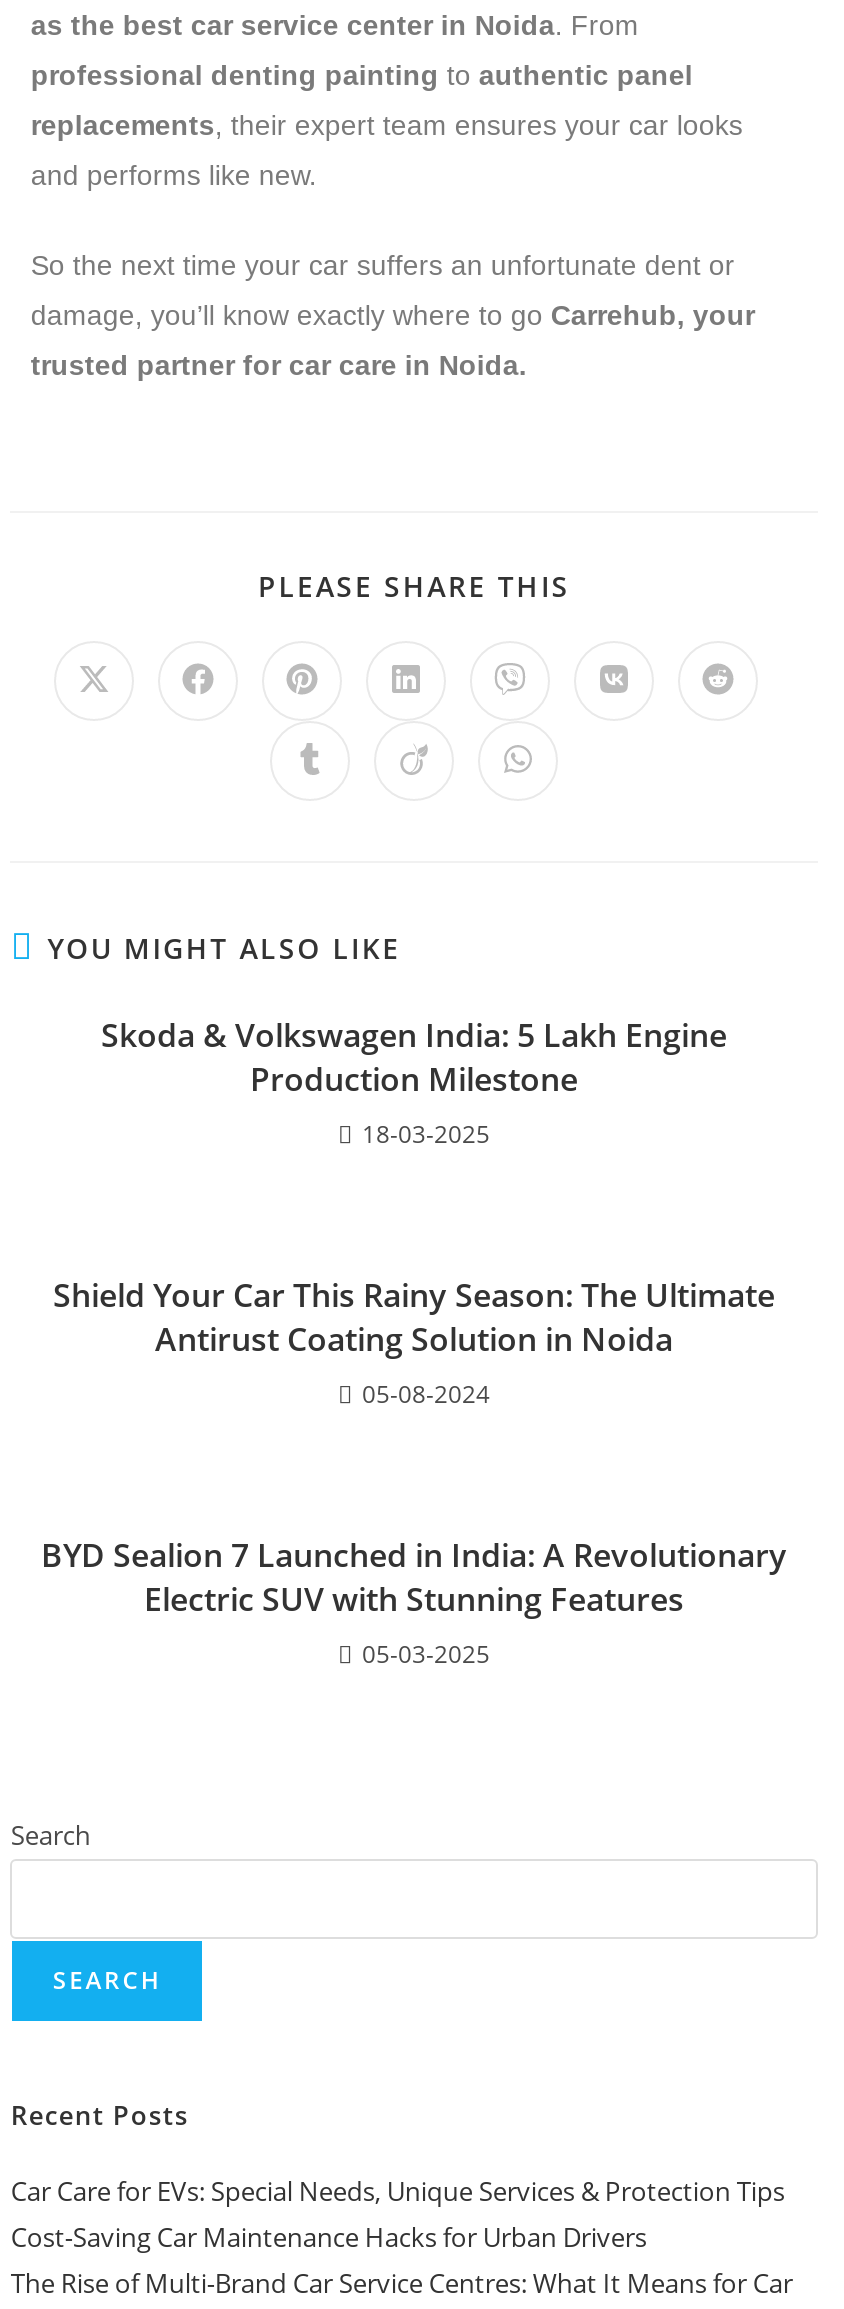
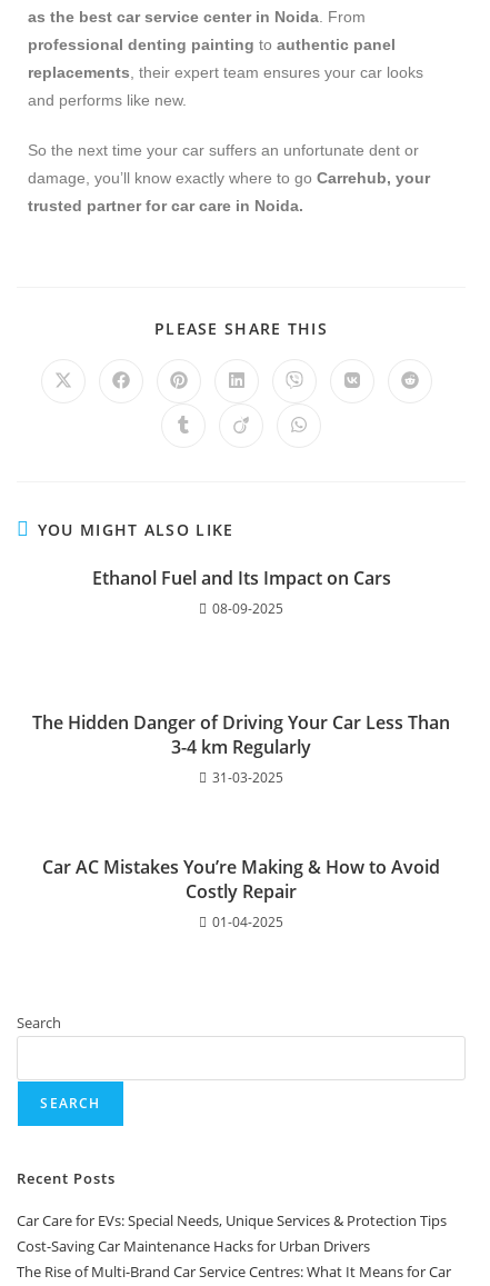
- Skoda & Volkswagen India: 5 Lakh Engine
- Production Milestone
- 18-03-2025
+ Ethanol Fuel and Its Impact on Cars
+ 08-09-2025

- Shield Your Car This Rainy Season: The Ultimate
- Antirust Coating Solution in Noida
- 05-08-2024
+ The Hidden Danger of Driving Your Car Less Than
+ 3-4 km Regularly
+ 31-03-2025

- BYD Sealion 7 Launched in India: A Revolutionary
- Electric SUV with Stunning Features
- 05-03-2025
+ Car AC Mistakes You’re Making & How to Avoid
+ Costly Repair
+ 01-04-2025
